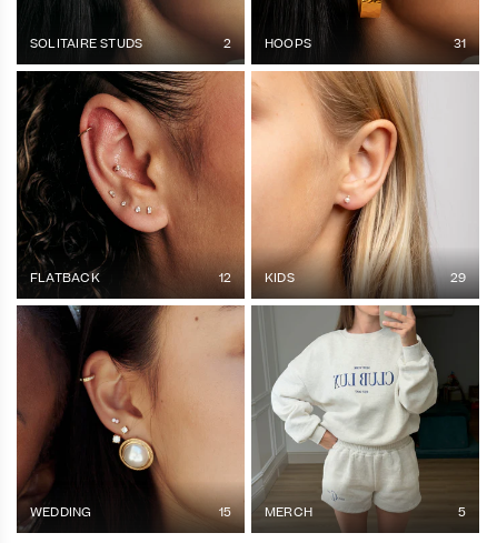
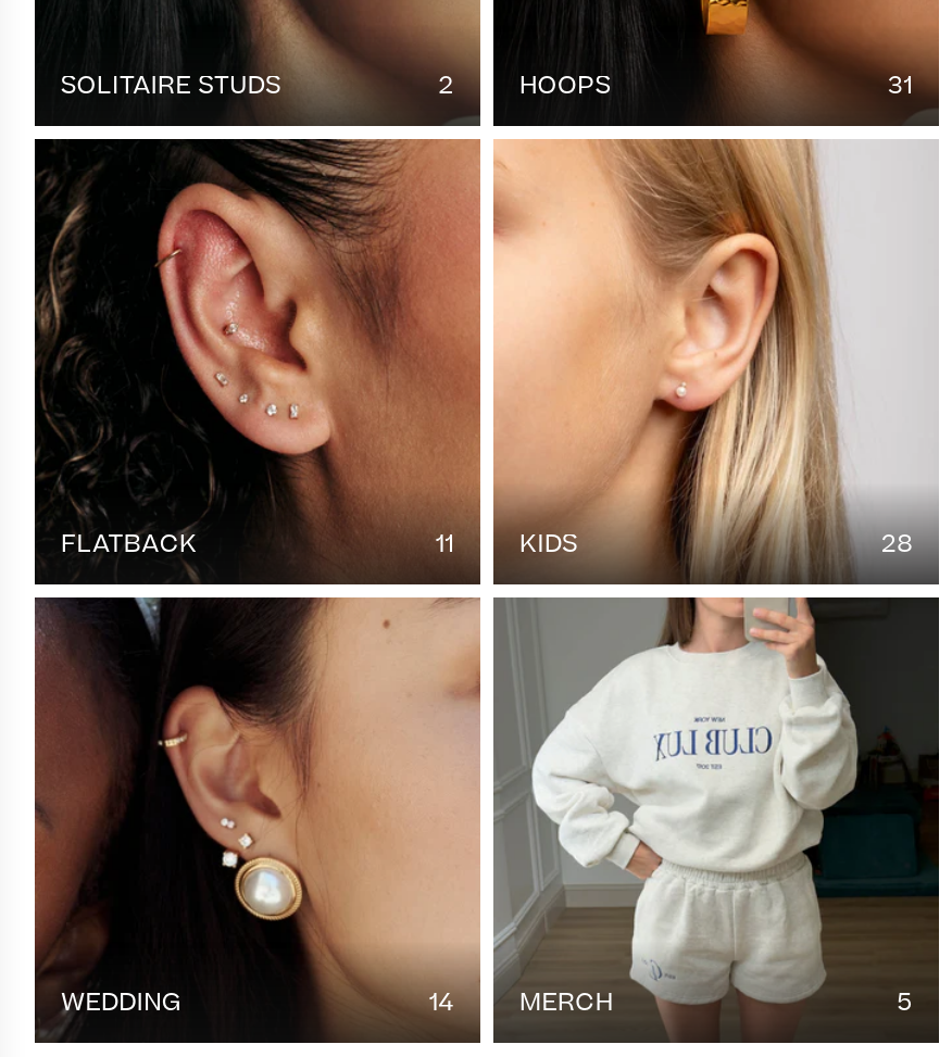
- 12
+ 11

- 29
+ 28

- 15
+ 14
